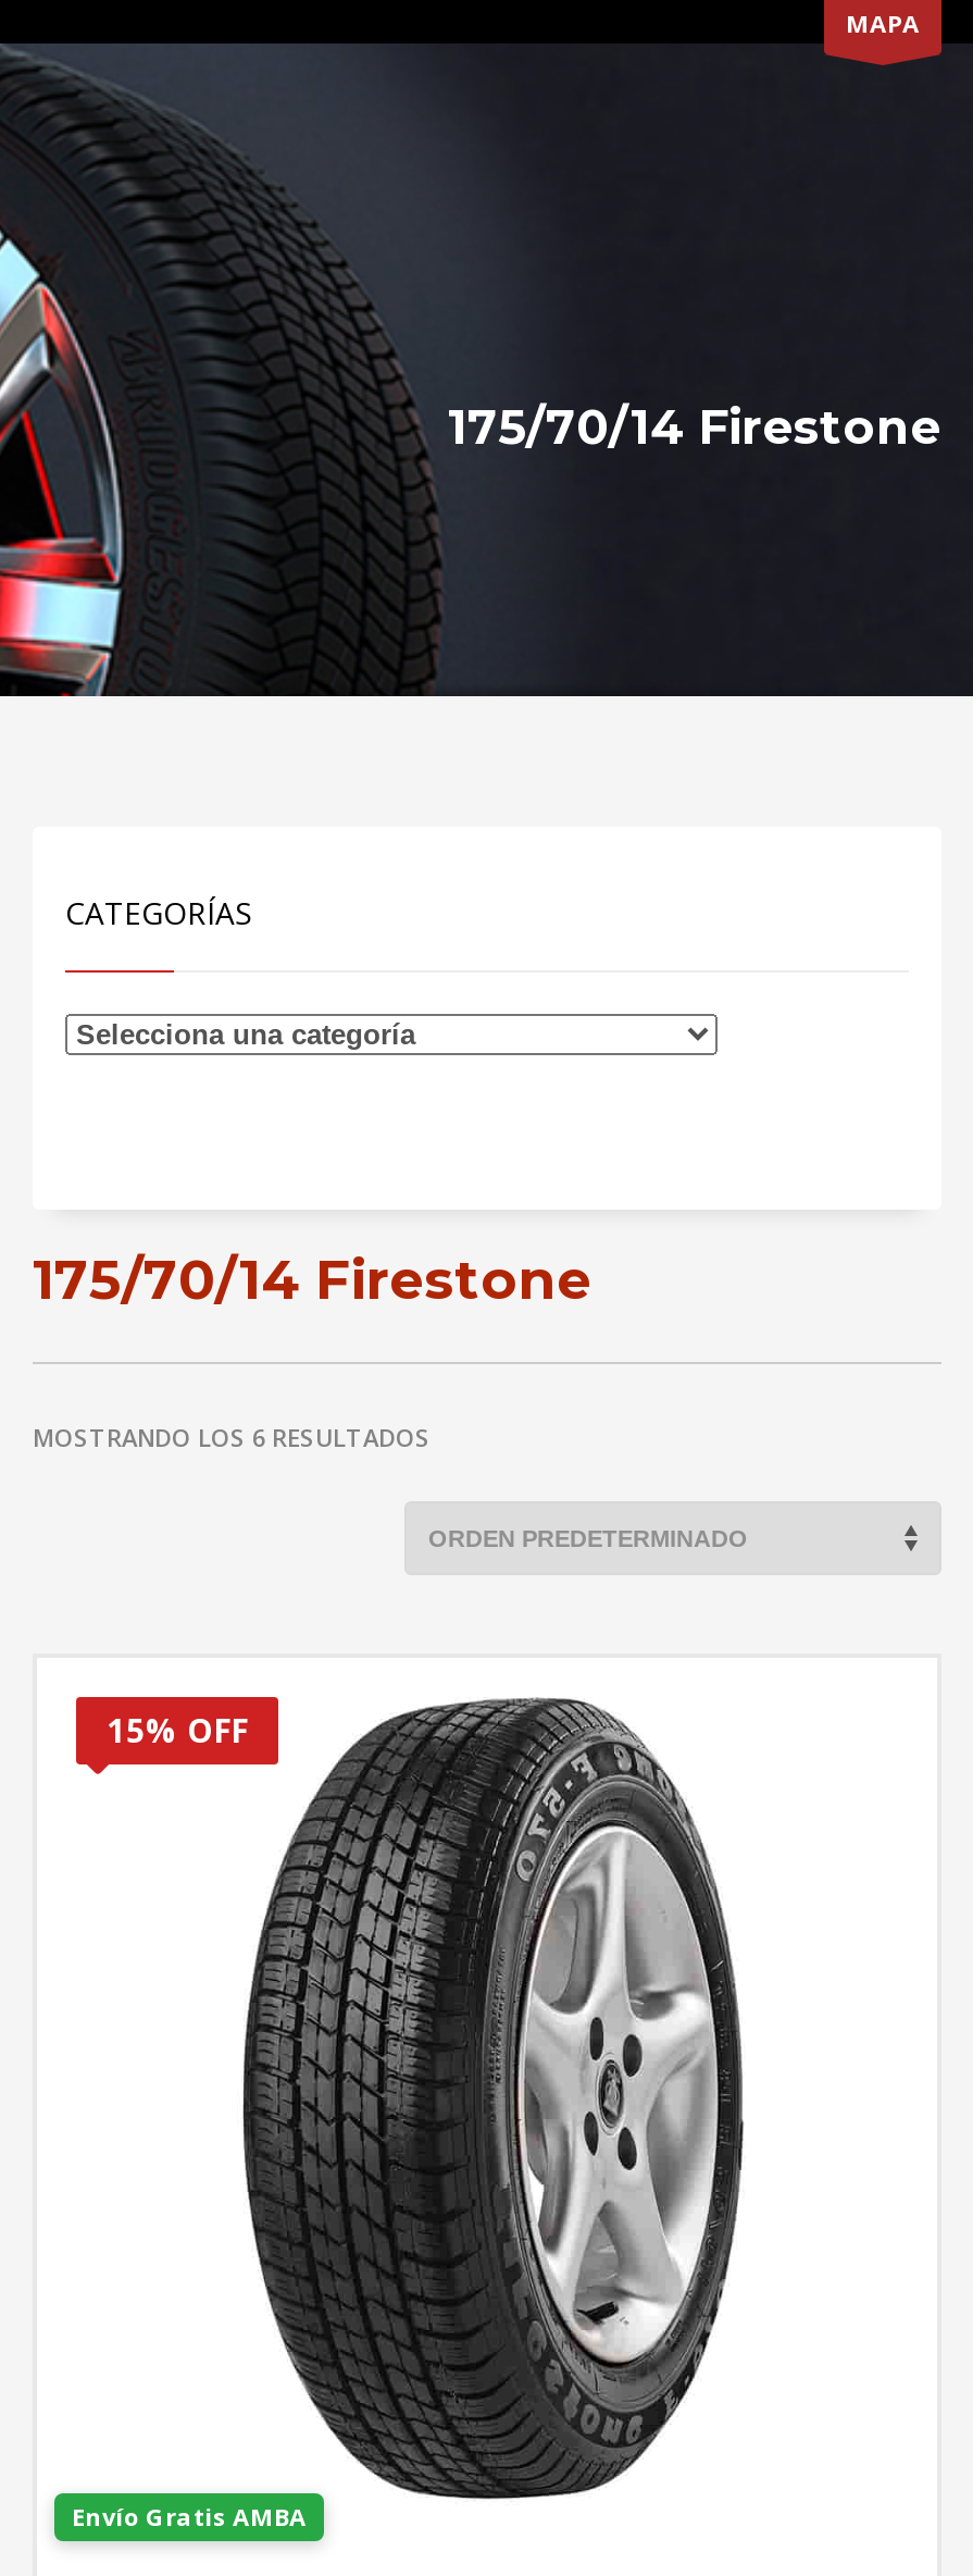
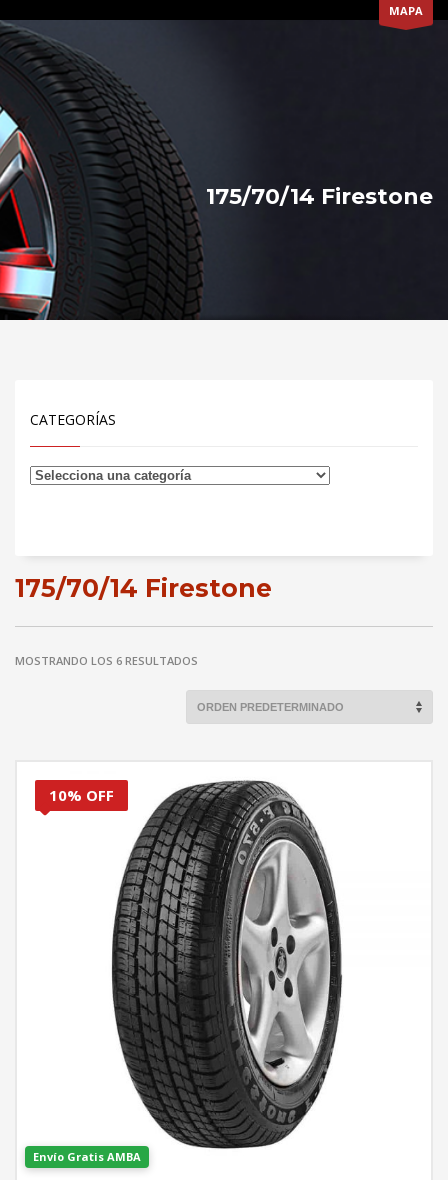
- 15% OFF
+ 10% OFF
